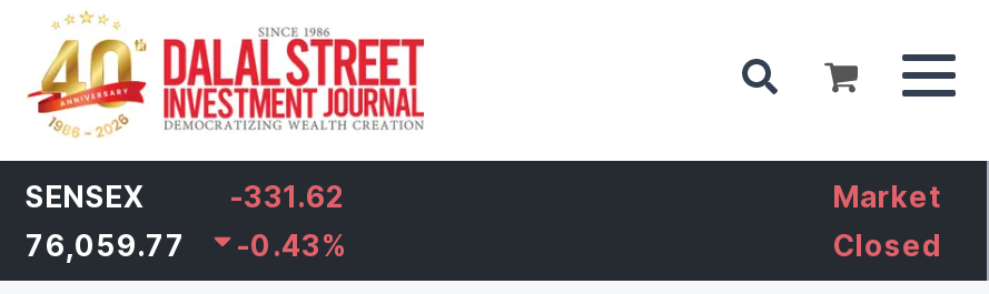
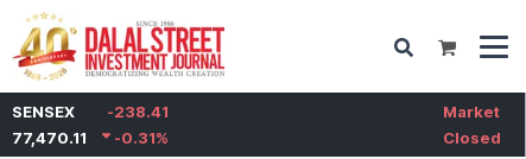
- -331.62
+ -238.41

- 76,059.77
+ 77,470.11

- -0.43%
+ -0.31%
